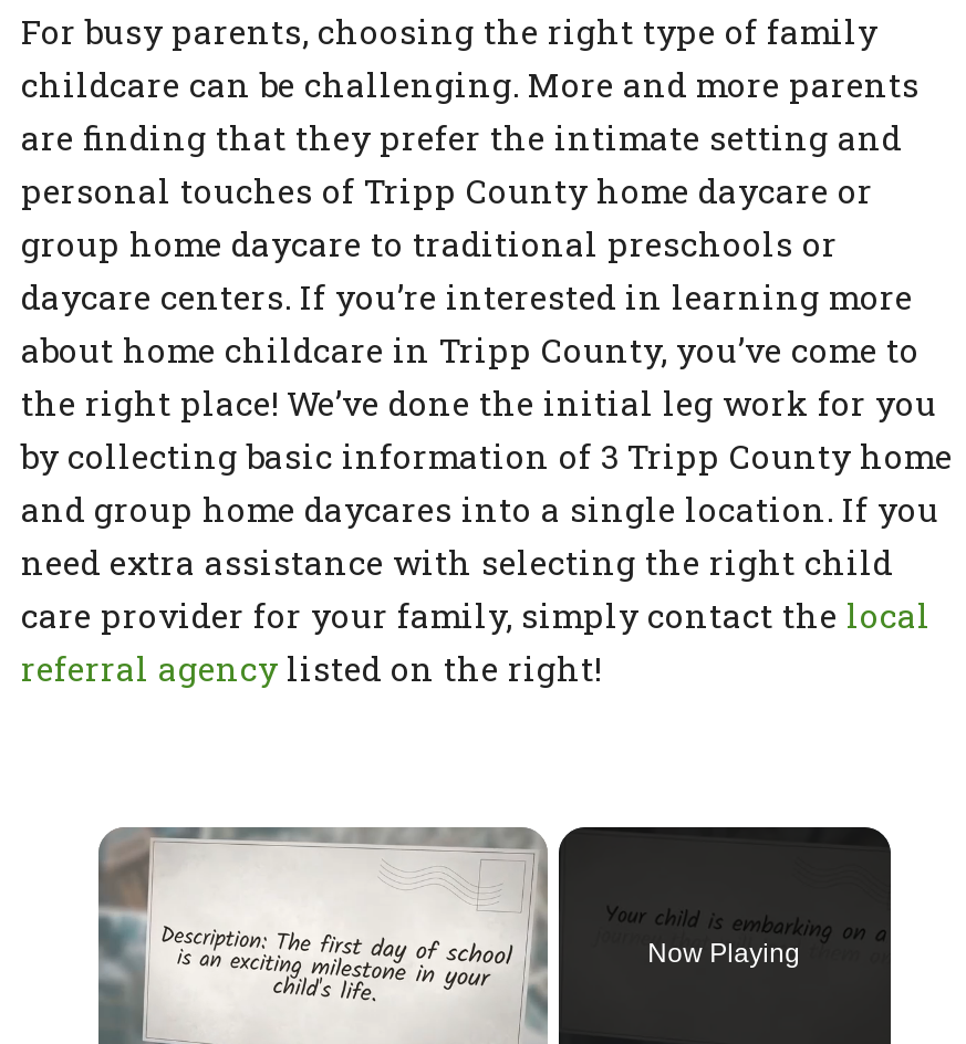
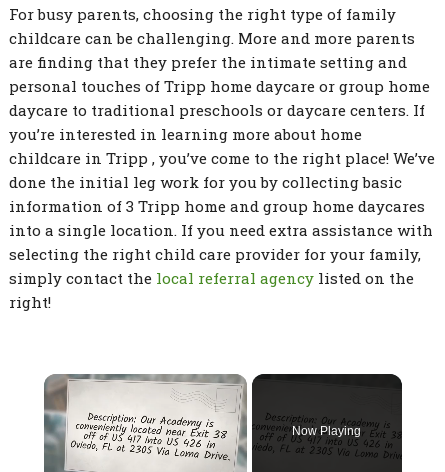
- personal touches of Tripp County home daycare or
- group home daycare to traditional preschools or
- daycare centers. If you’re interested in learning more
- about home childcare in Tripp County, you’ve come to
- the right place! We’ve done the initial leg work for you
- by collecting basic information of 3 Tripp County home
- and group home daycares into a single location. If you
- need extra assistance with selecting the right child
- care provider for your family, simply contact the local
- referral agency listed on the right!
+ personal touches of Tripp home daycare or group home
+ daycare to traditional preschools or daycare centers. If
+ you’re interested in learning more about home
+ childcare in Tripp , you’ve come to the right place! We’ve
+ done the initial leg work for you by collecting basic
+ information of 3 Tripp home and group home daycares
+ into a single location. If you need extra assistance with
+ selecting the right child care provider for your family,
+ simply contact the local referral agency listed on the
+ right!

- [image]
+ [image]
